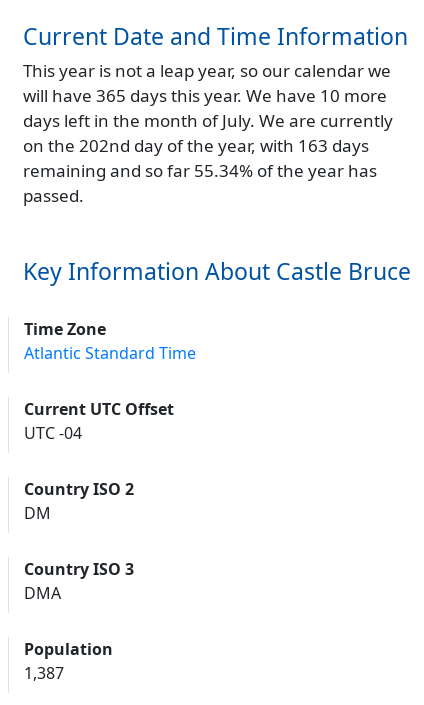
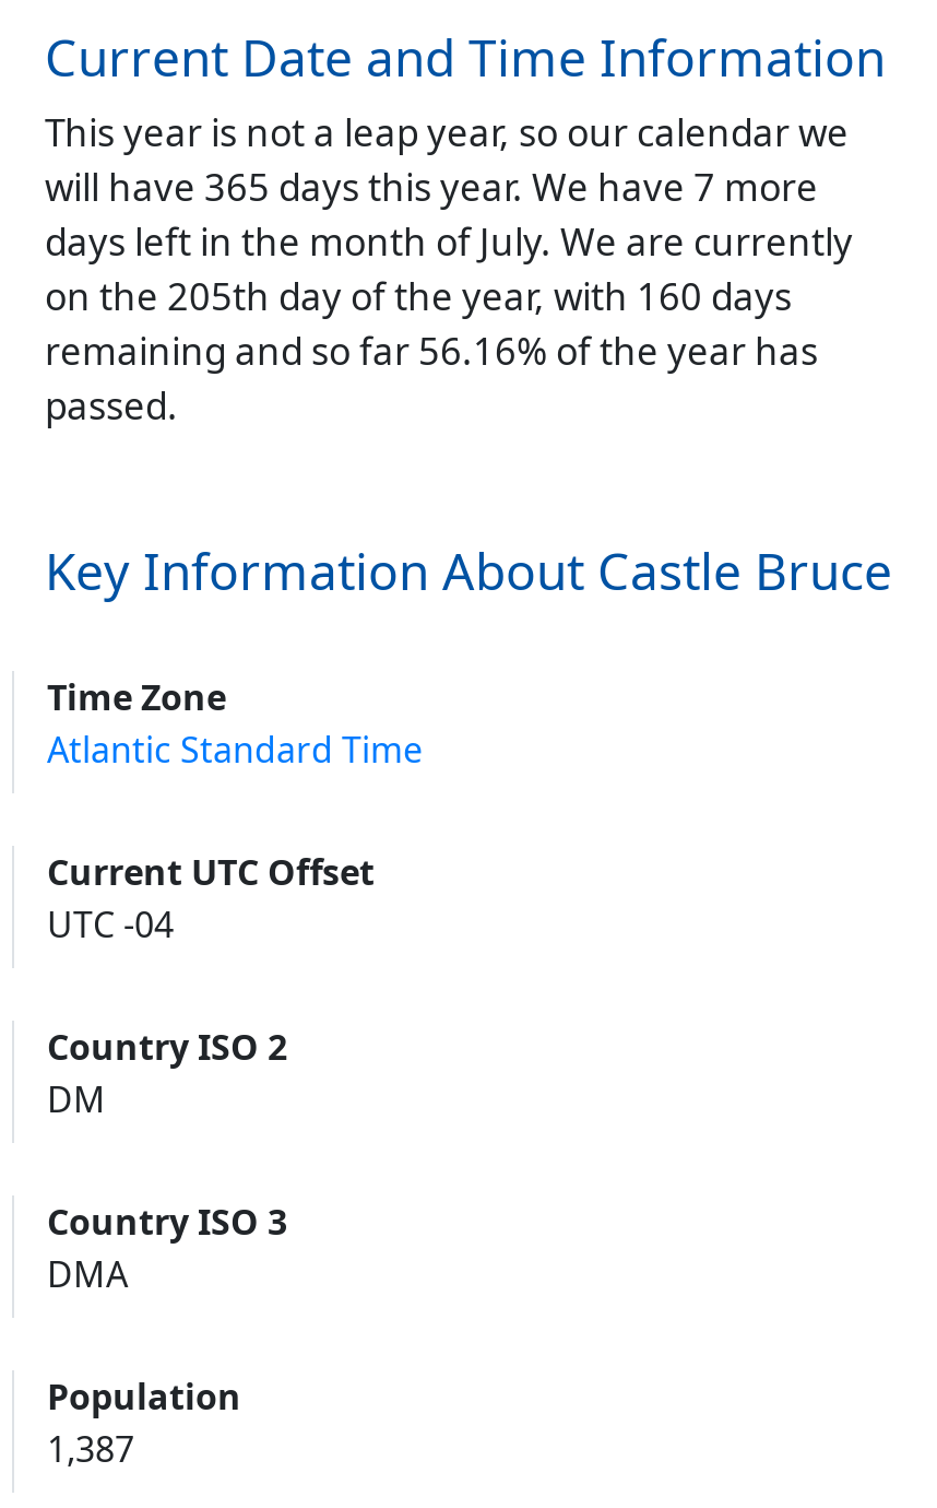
- will have 365 days this year. We have 10 more
+ will have 365 days this year. We have 7 more

- on the 202nd day of the year, with 163 days
+ on the 205th day of the year, with 160 days

- remaining and so far 55.34% of the year has
+ remaining and so far 56.16% of the year has
